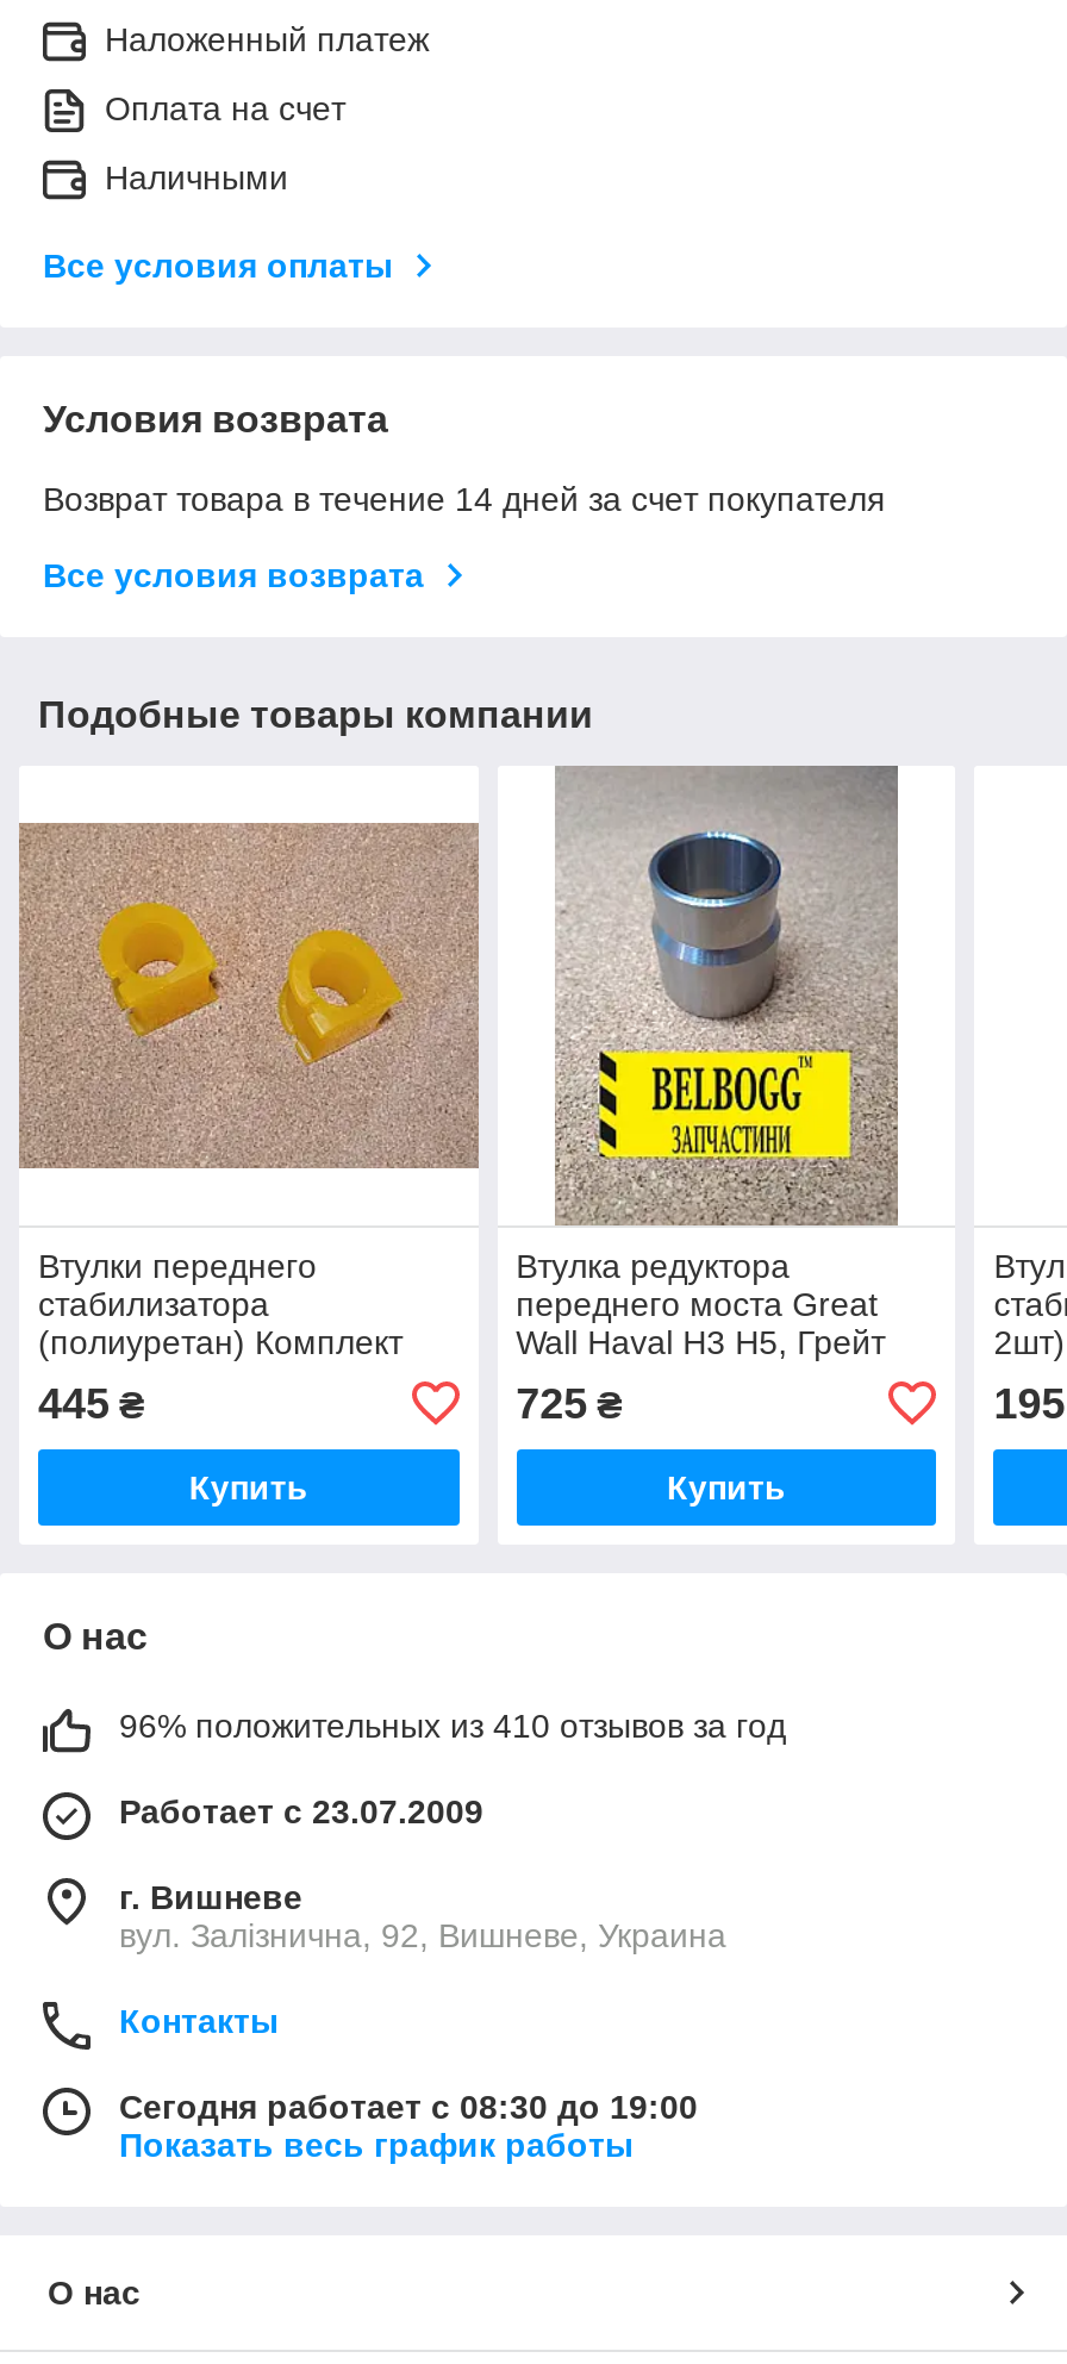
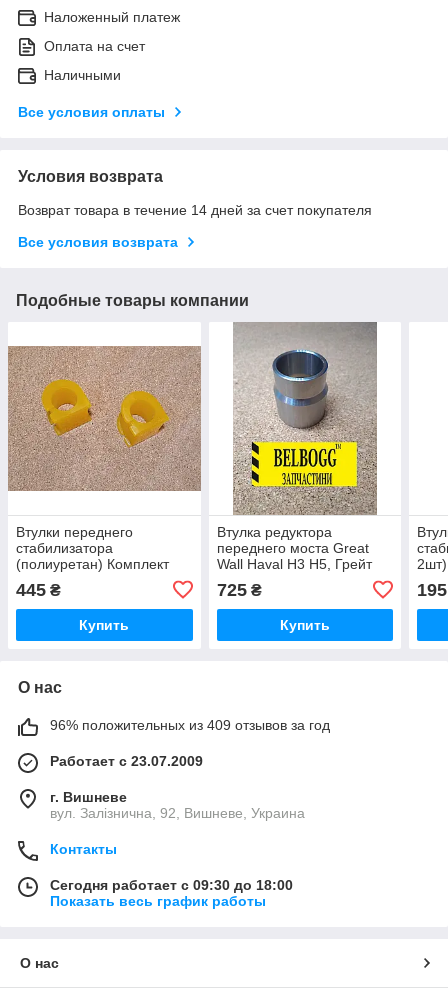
- 96% положительных из 410 отзывов за год
+ 96% положительных из 409 отзывов за год

- Сегодня работает с 08:30 до 19:00
+ Сегодня работает с 09:30 до 18:00
